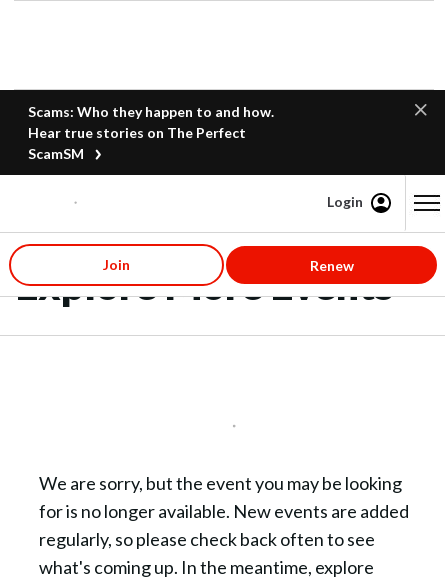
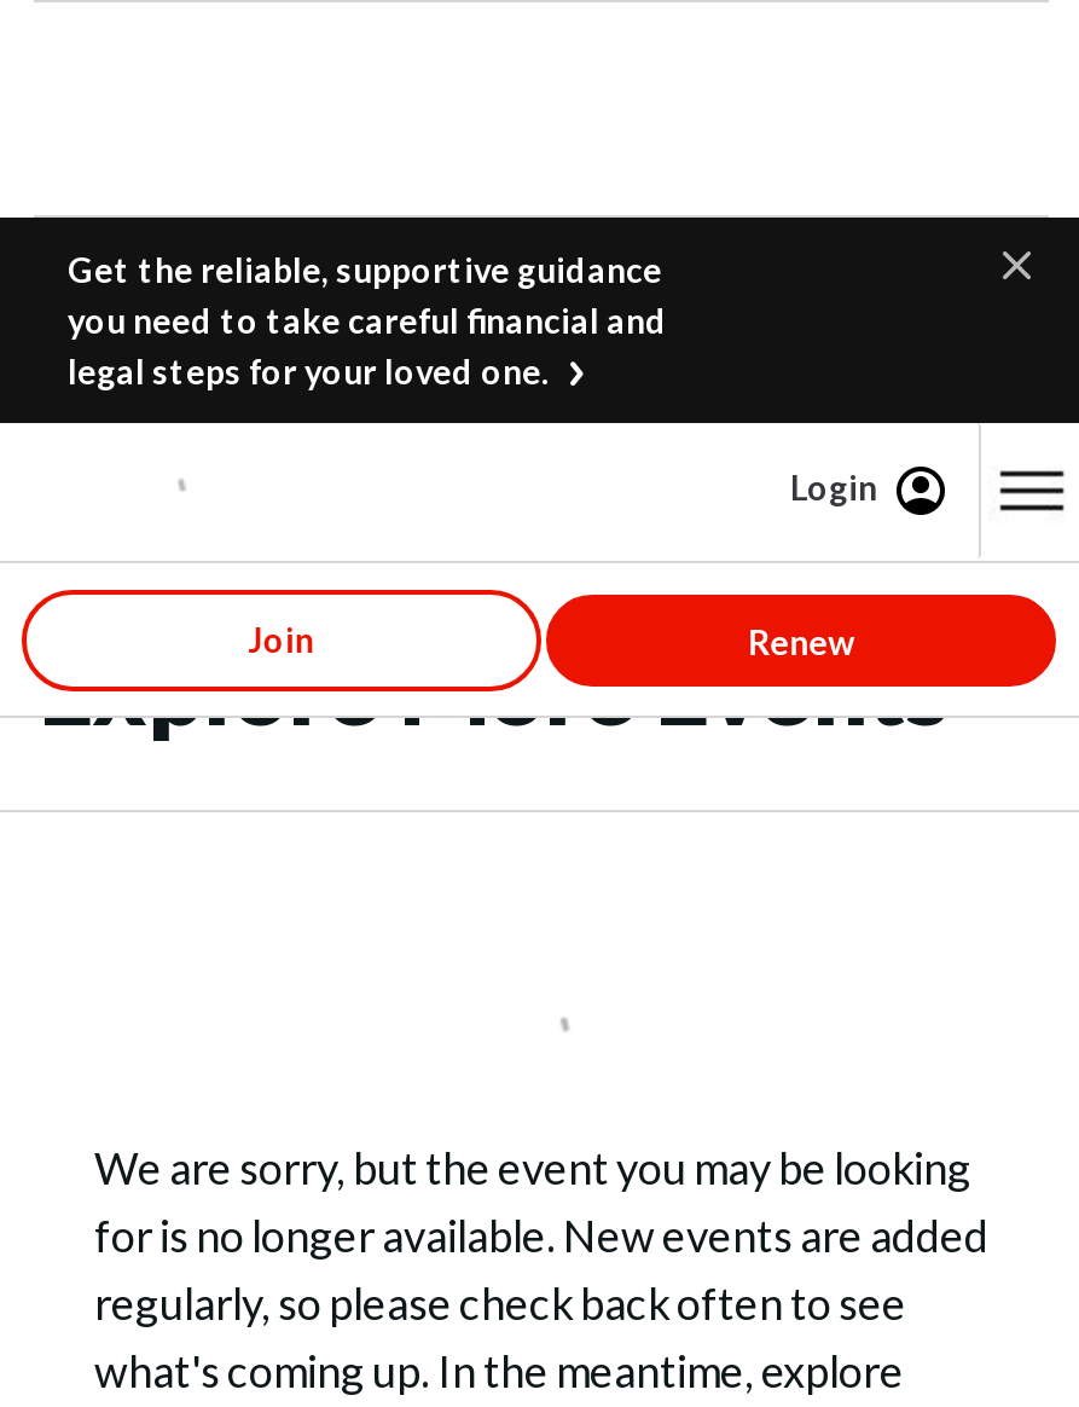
- Scams: Who they happen to and how.
- Hear true stories on The Perfect
- ScamSM
+ Get the reliable, supportive guidance
+ you need to take careful financial and
+ legal steps for your loved one.
